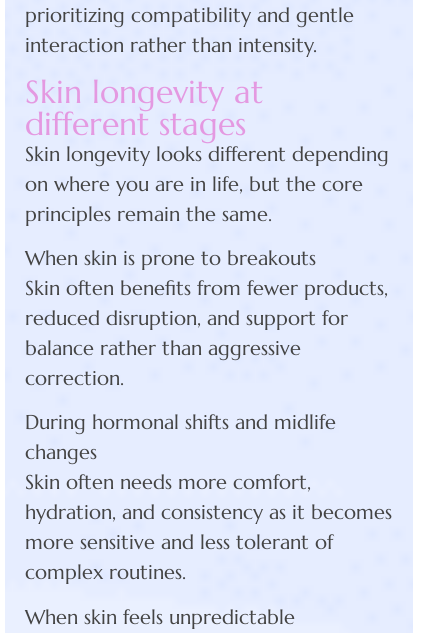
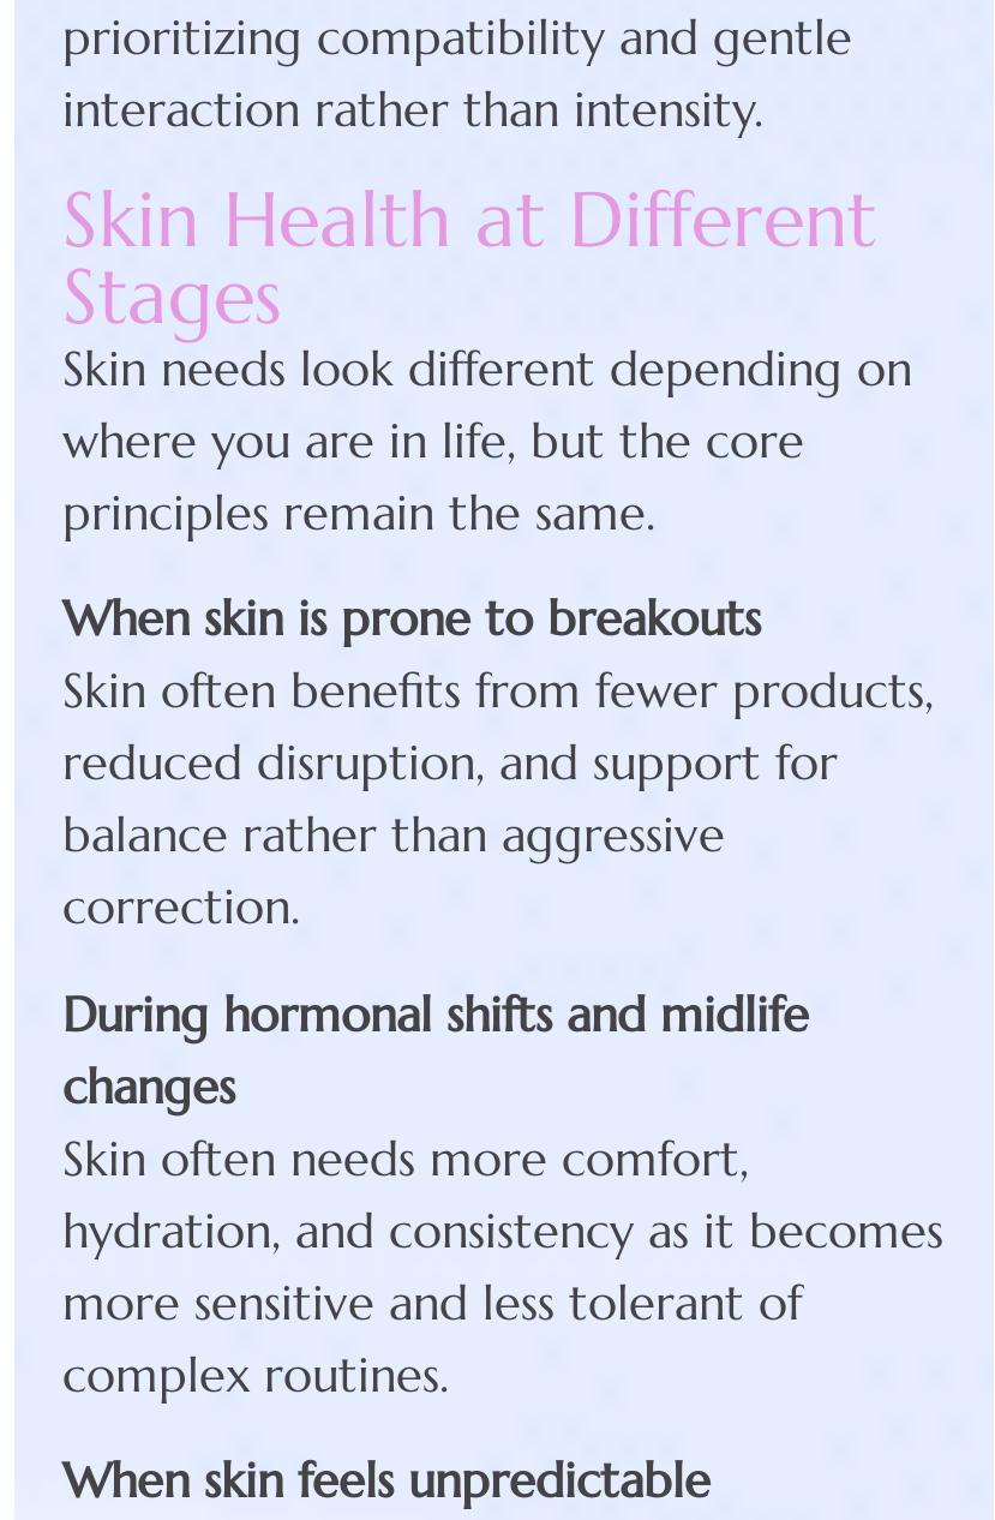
- Skin longevity at
- different stages
- Skin longevity looks different depending
- on where you are in life, but the core
+ Skin Health at Different
+ Stages
+ Skin needs look different depending on
+ where you are in life, but the core
